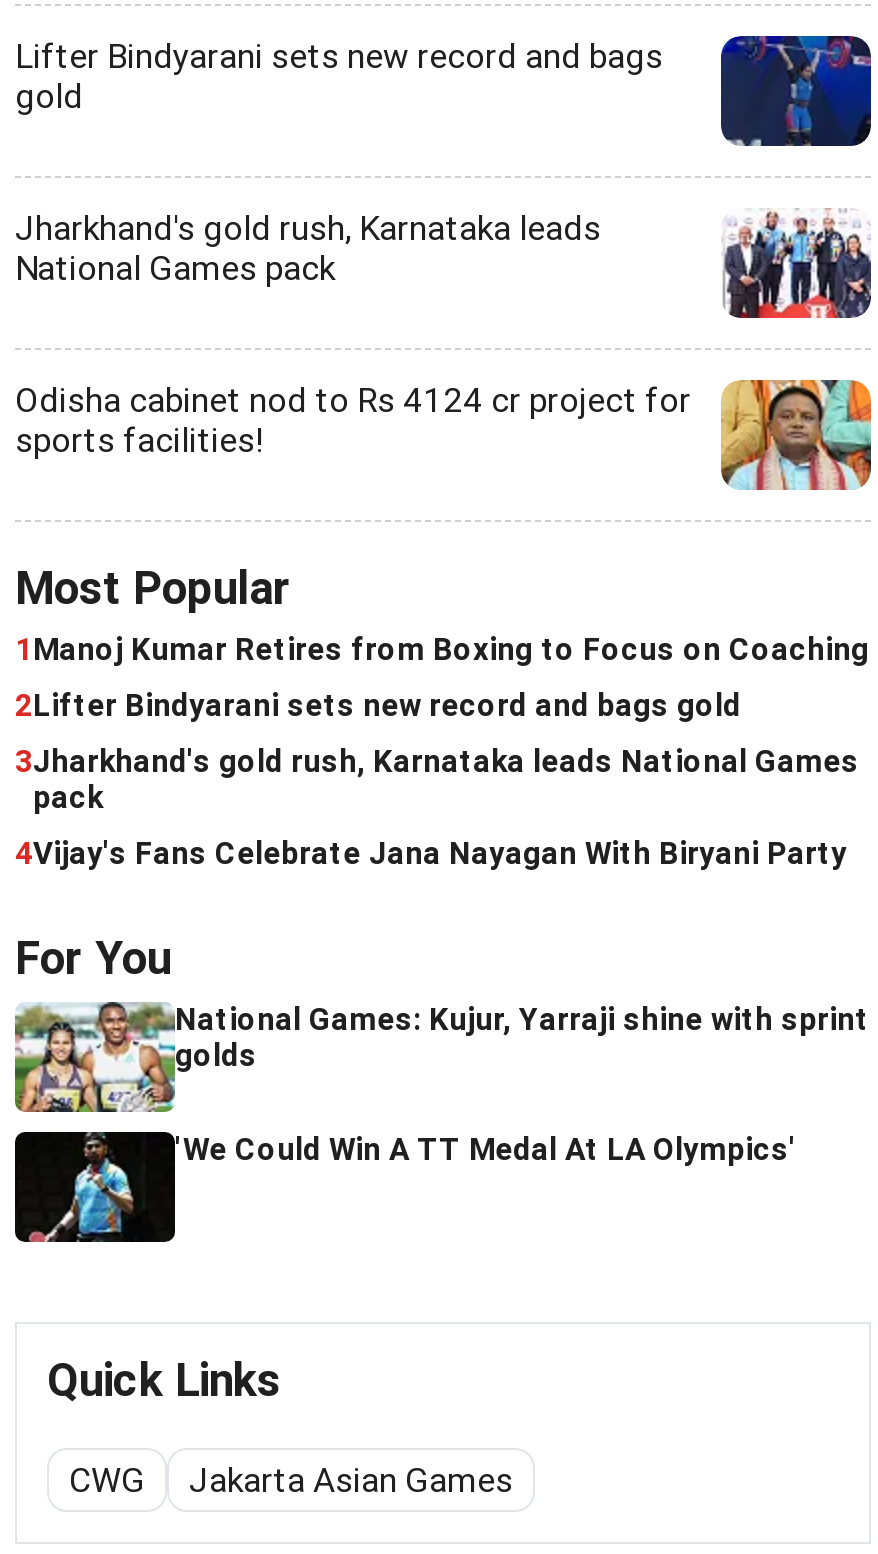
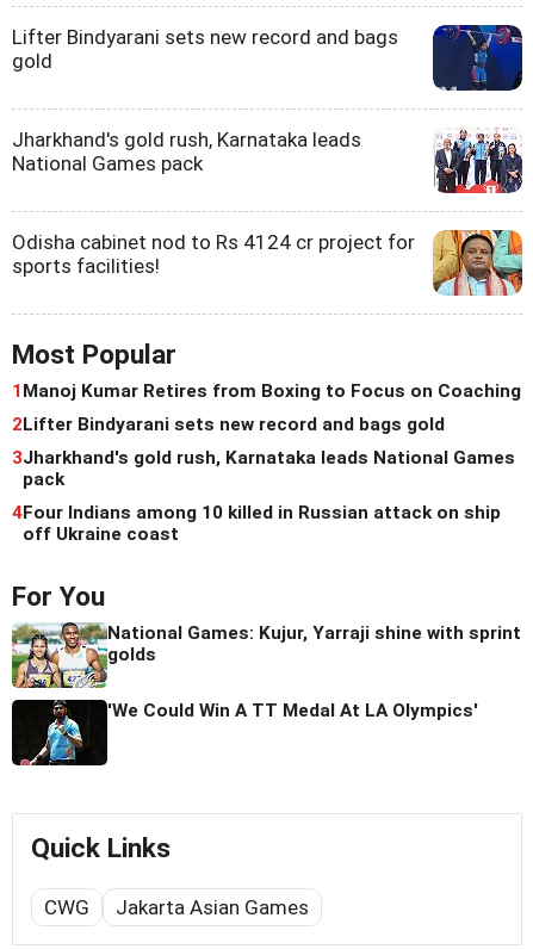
- 4Vijay's Fans Celebrate Jana Nayagan With Biryani Party
+ 4Four Indians among 10 killed in Russian attack on ship
+ off Ukraine coast
